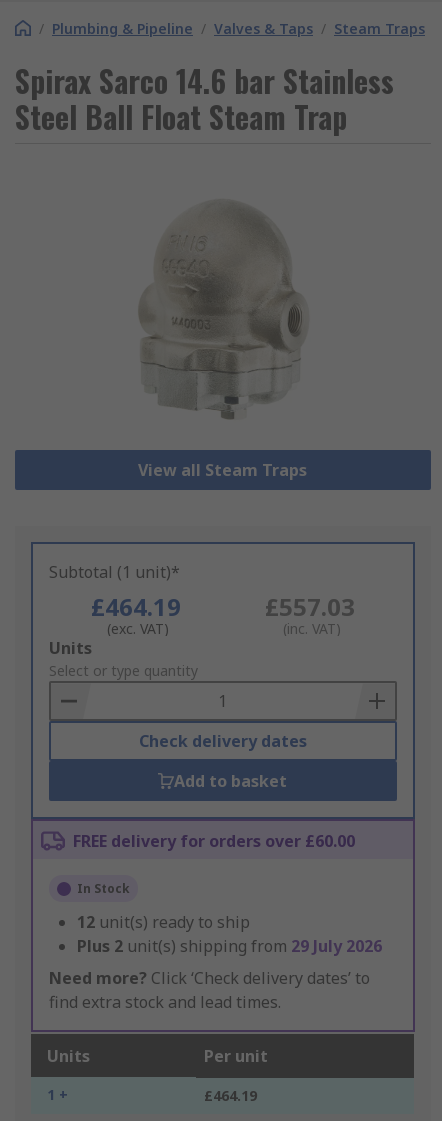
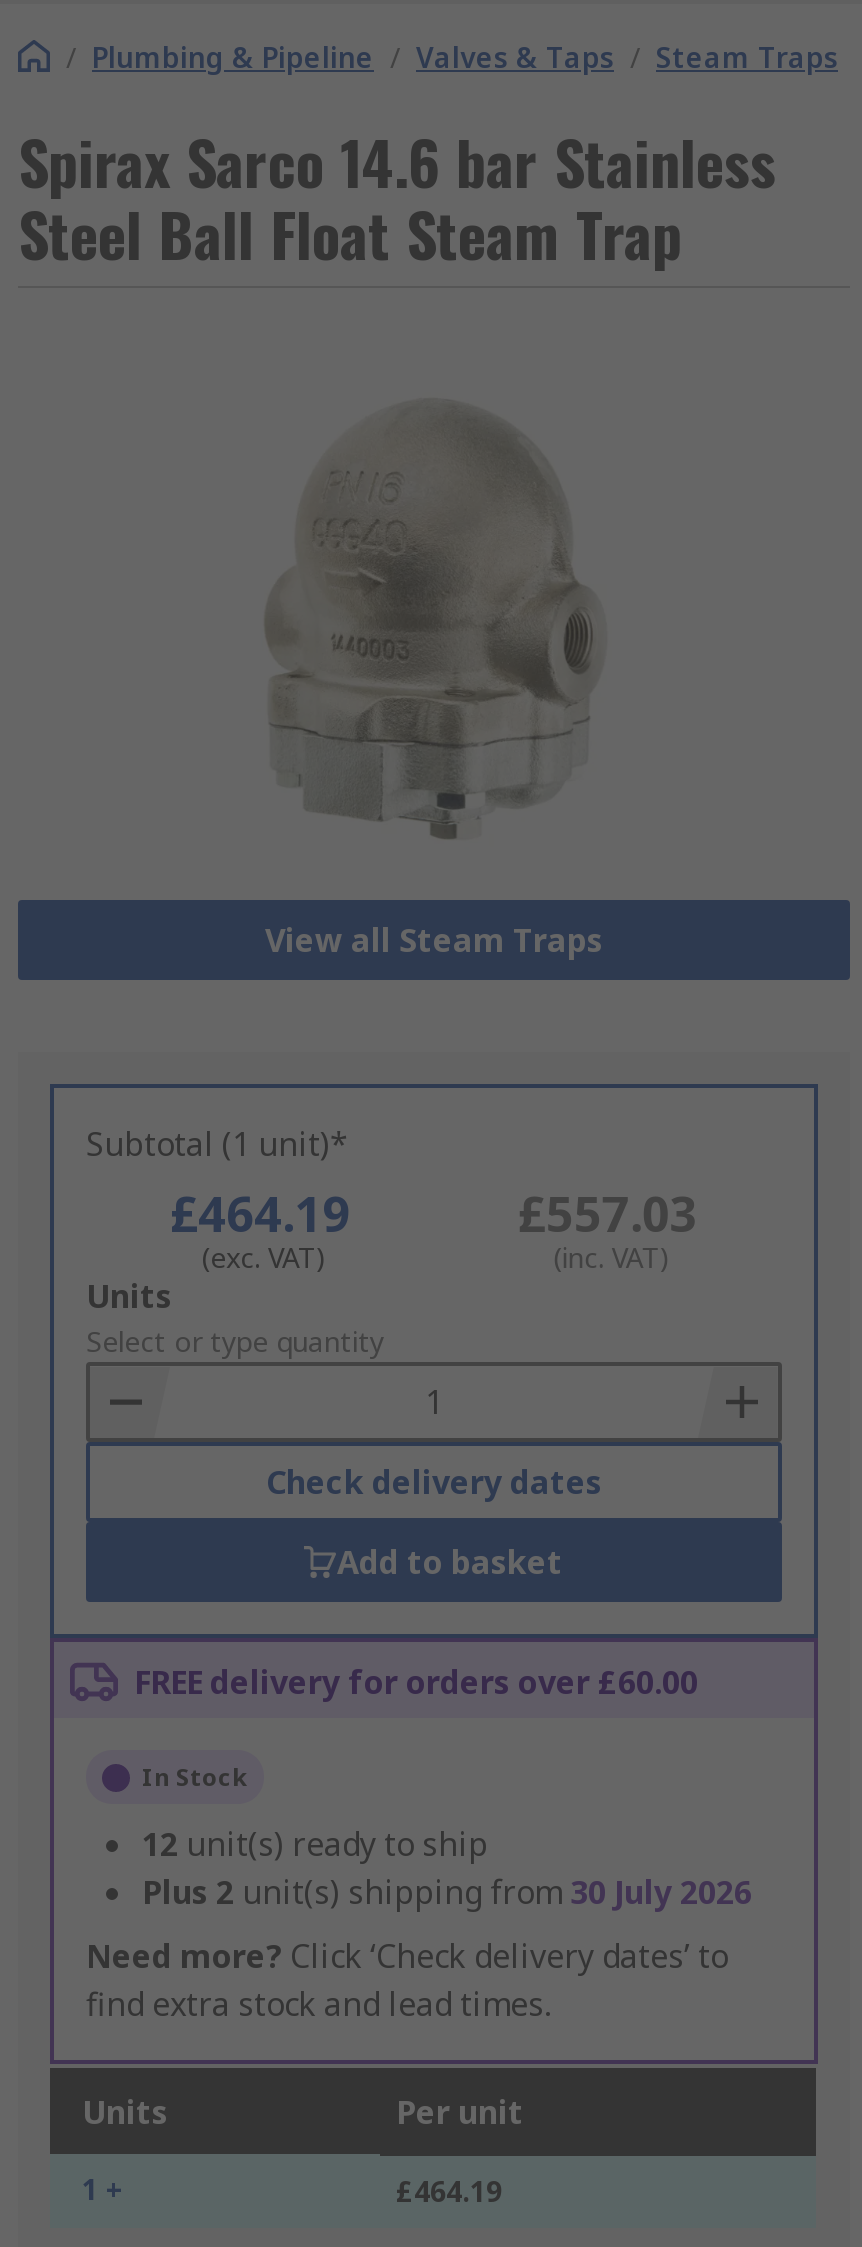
- Plus 2 unit(s) shipping from 29 July 2026
+ Plus 2 unit(s) shipping from 30 July 2026
